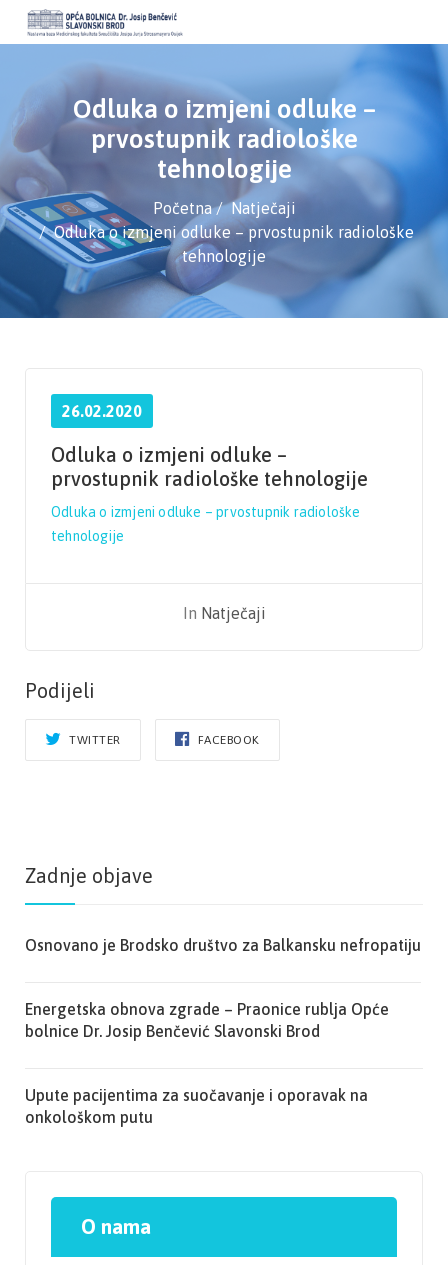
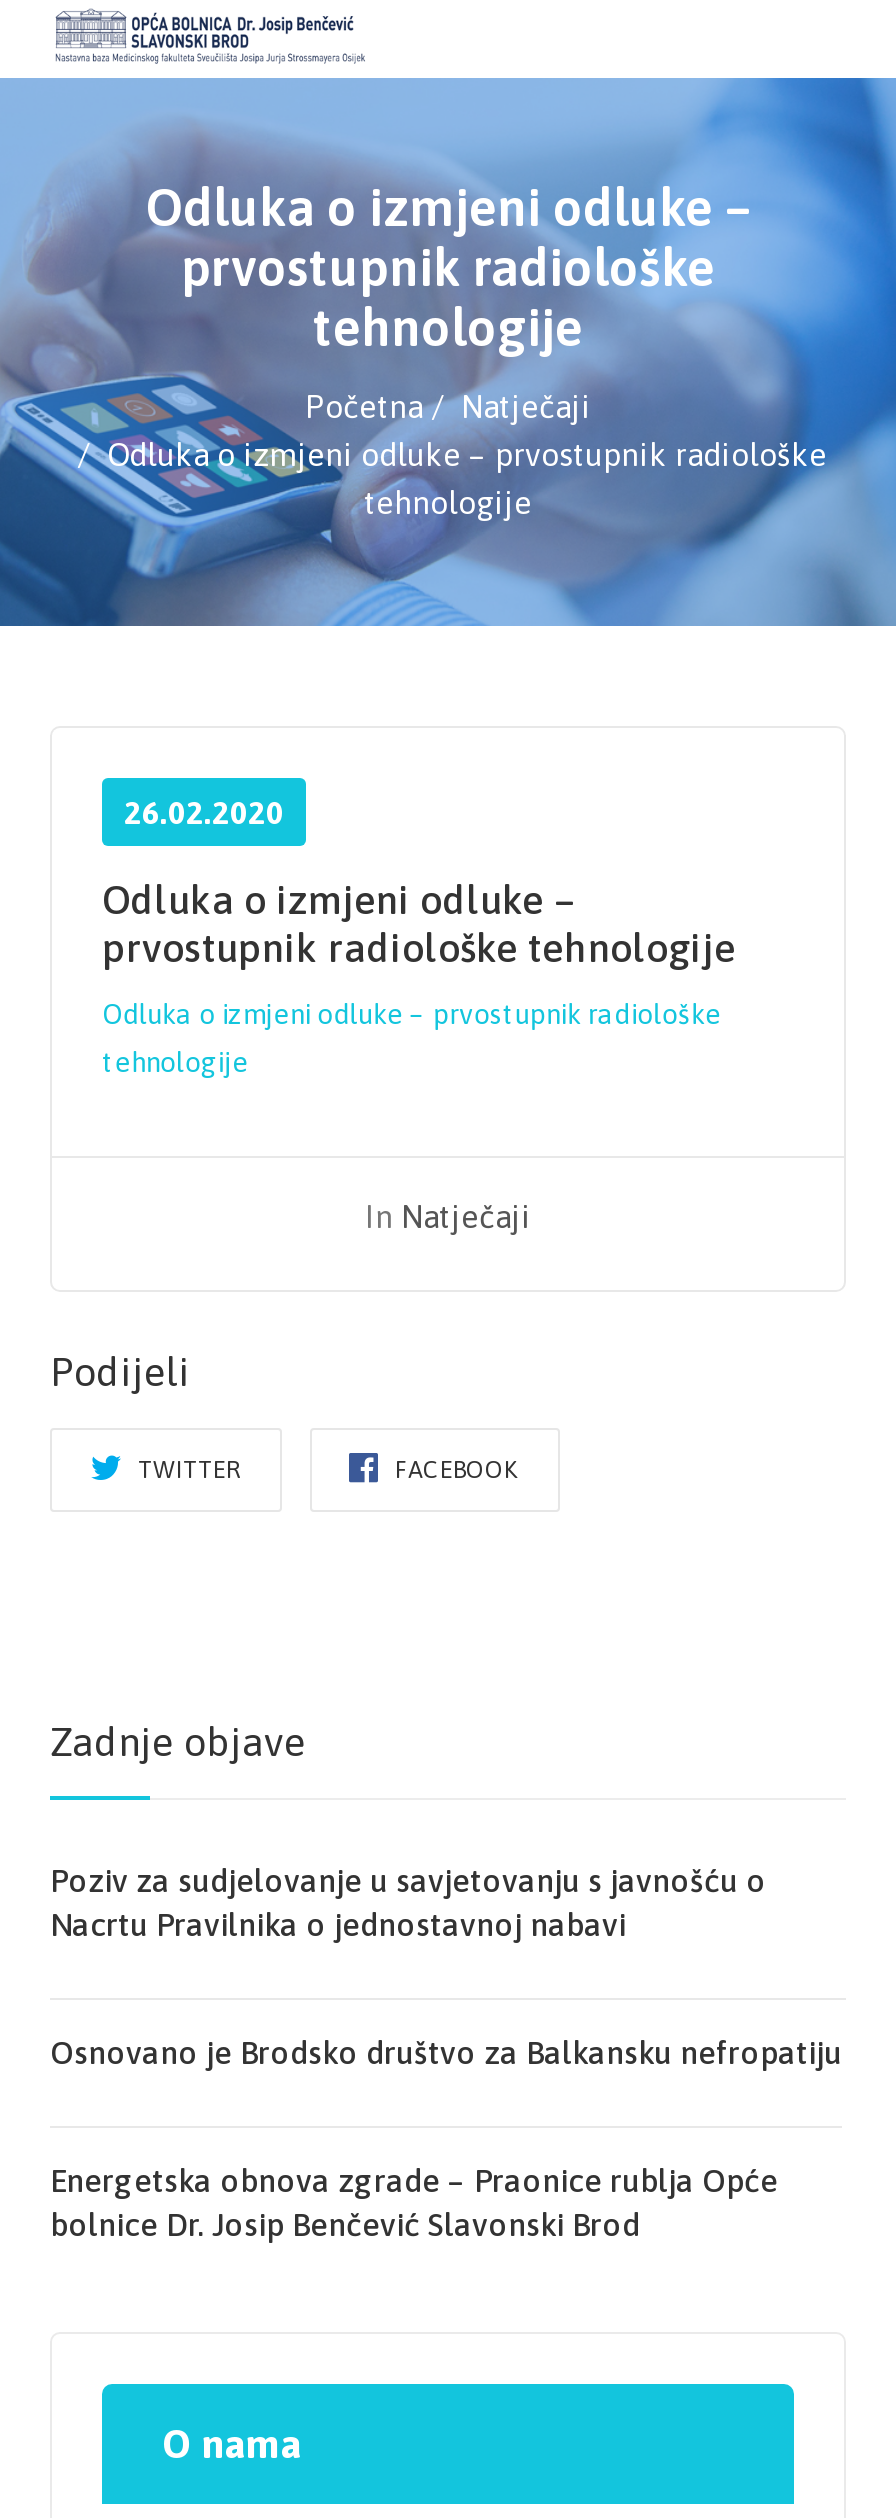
+ Poziv za sudjelovanje u savjetovanju s javnošću o
+ Nacrtu Pravilnika o jednostavnoj nabavi

moved down: Osnovano je Brodsko društvo za Balkansku nefropatiju | Energetska obnova zgrade – Praonice rublja Opće | bolnice Dr. Josip Benčević Slavonski Brod

- Upute pacijentima za suočavanje i oporavak na
- onkološkom putu
